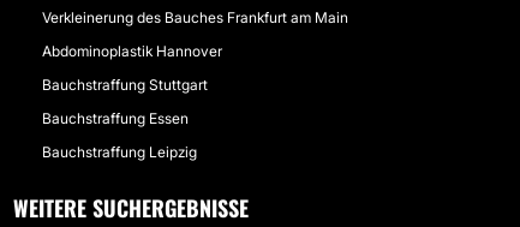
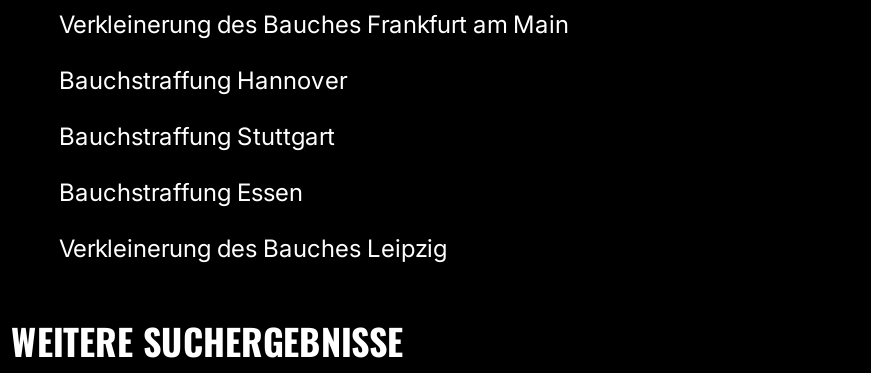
- Abdominoplastik Hannover
+ Bauchstraffung Hannover

- Bauchstraffung Leipzig
+ Verkleinerung des Bauches Leipzig
